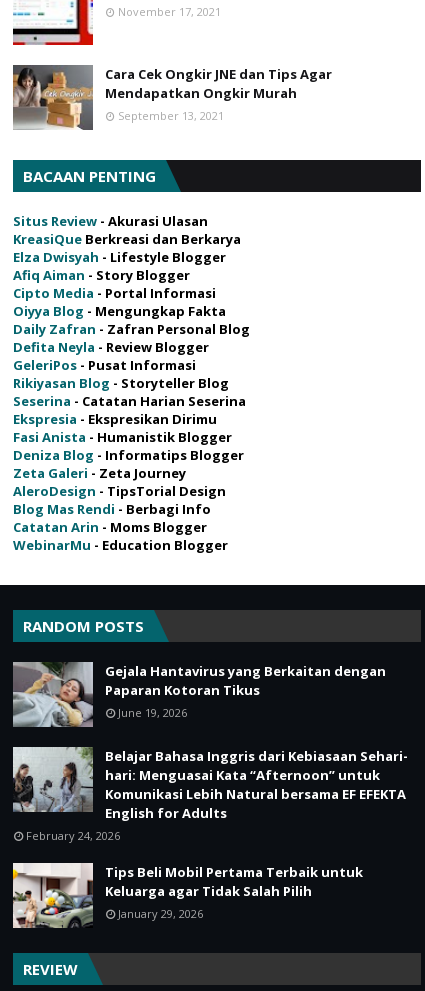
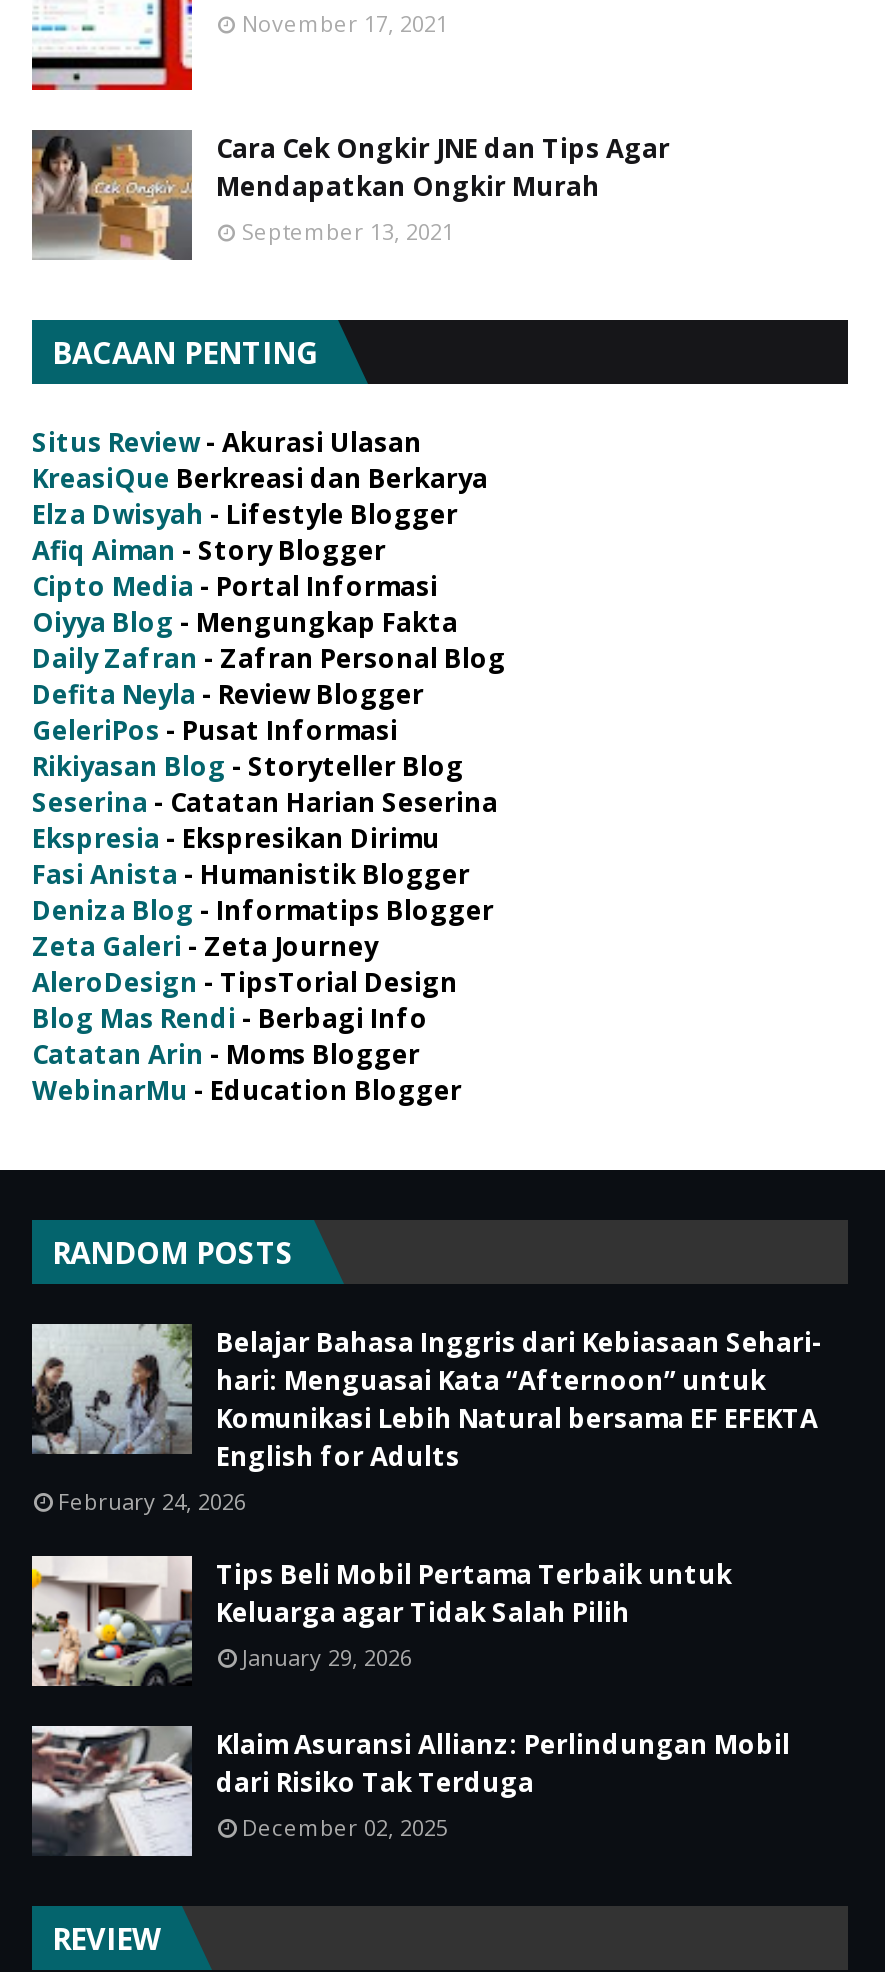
- [image]
- Gejala Hantavirus yang Berkaitan dengan
- Paparan Kotoran Tikus
- June 19, 2026

moved up: [image] | Belajar Bahasa Inggris dari Kebiasaan Sehari- | hari: Menguasai Kata “Afternoon” untuk | ... | Keluarga agar Tidak Salah Pilih | January 29, 2026

+ [image]
+ Klaim Asuransi Allianz: Perlindungan Mobil
+ dari Risiko Tak Terduga
+ December 02, 2025
